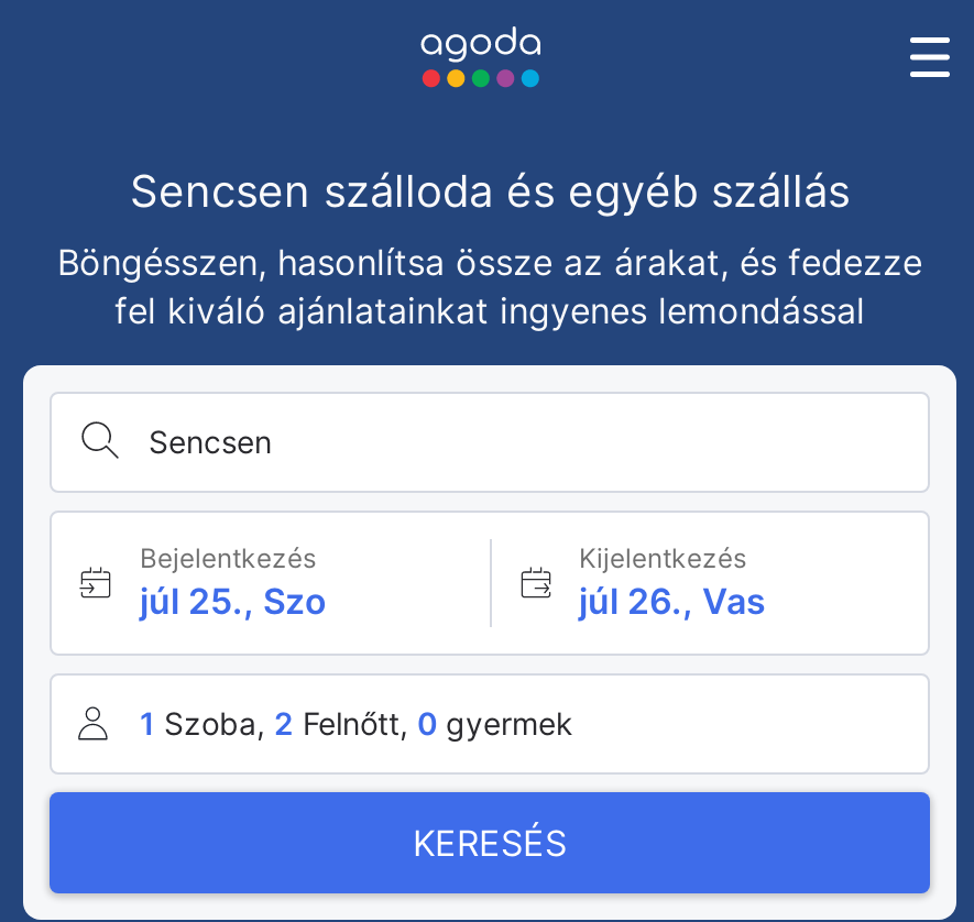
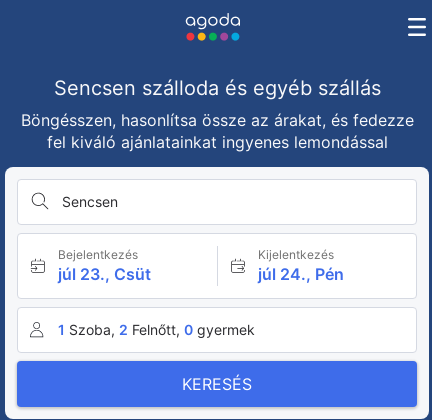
- júl 25., Szo
+ júl 23., Csüt

- júl 26., Vas
+ júl 24., Pén
